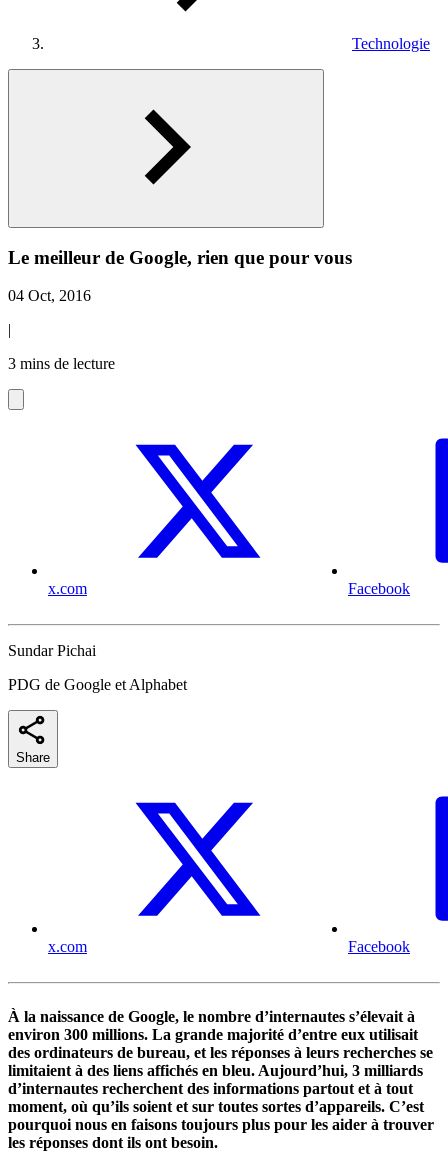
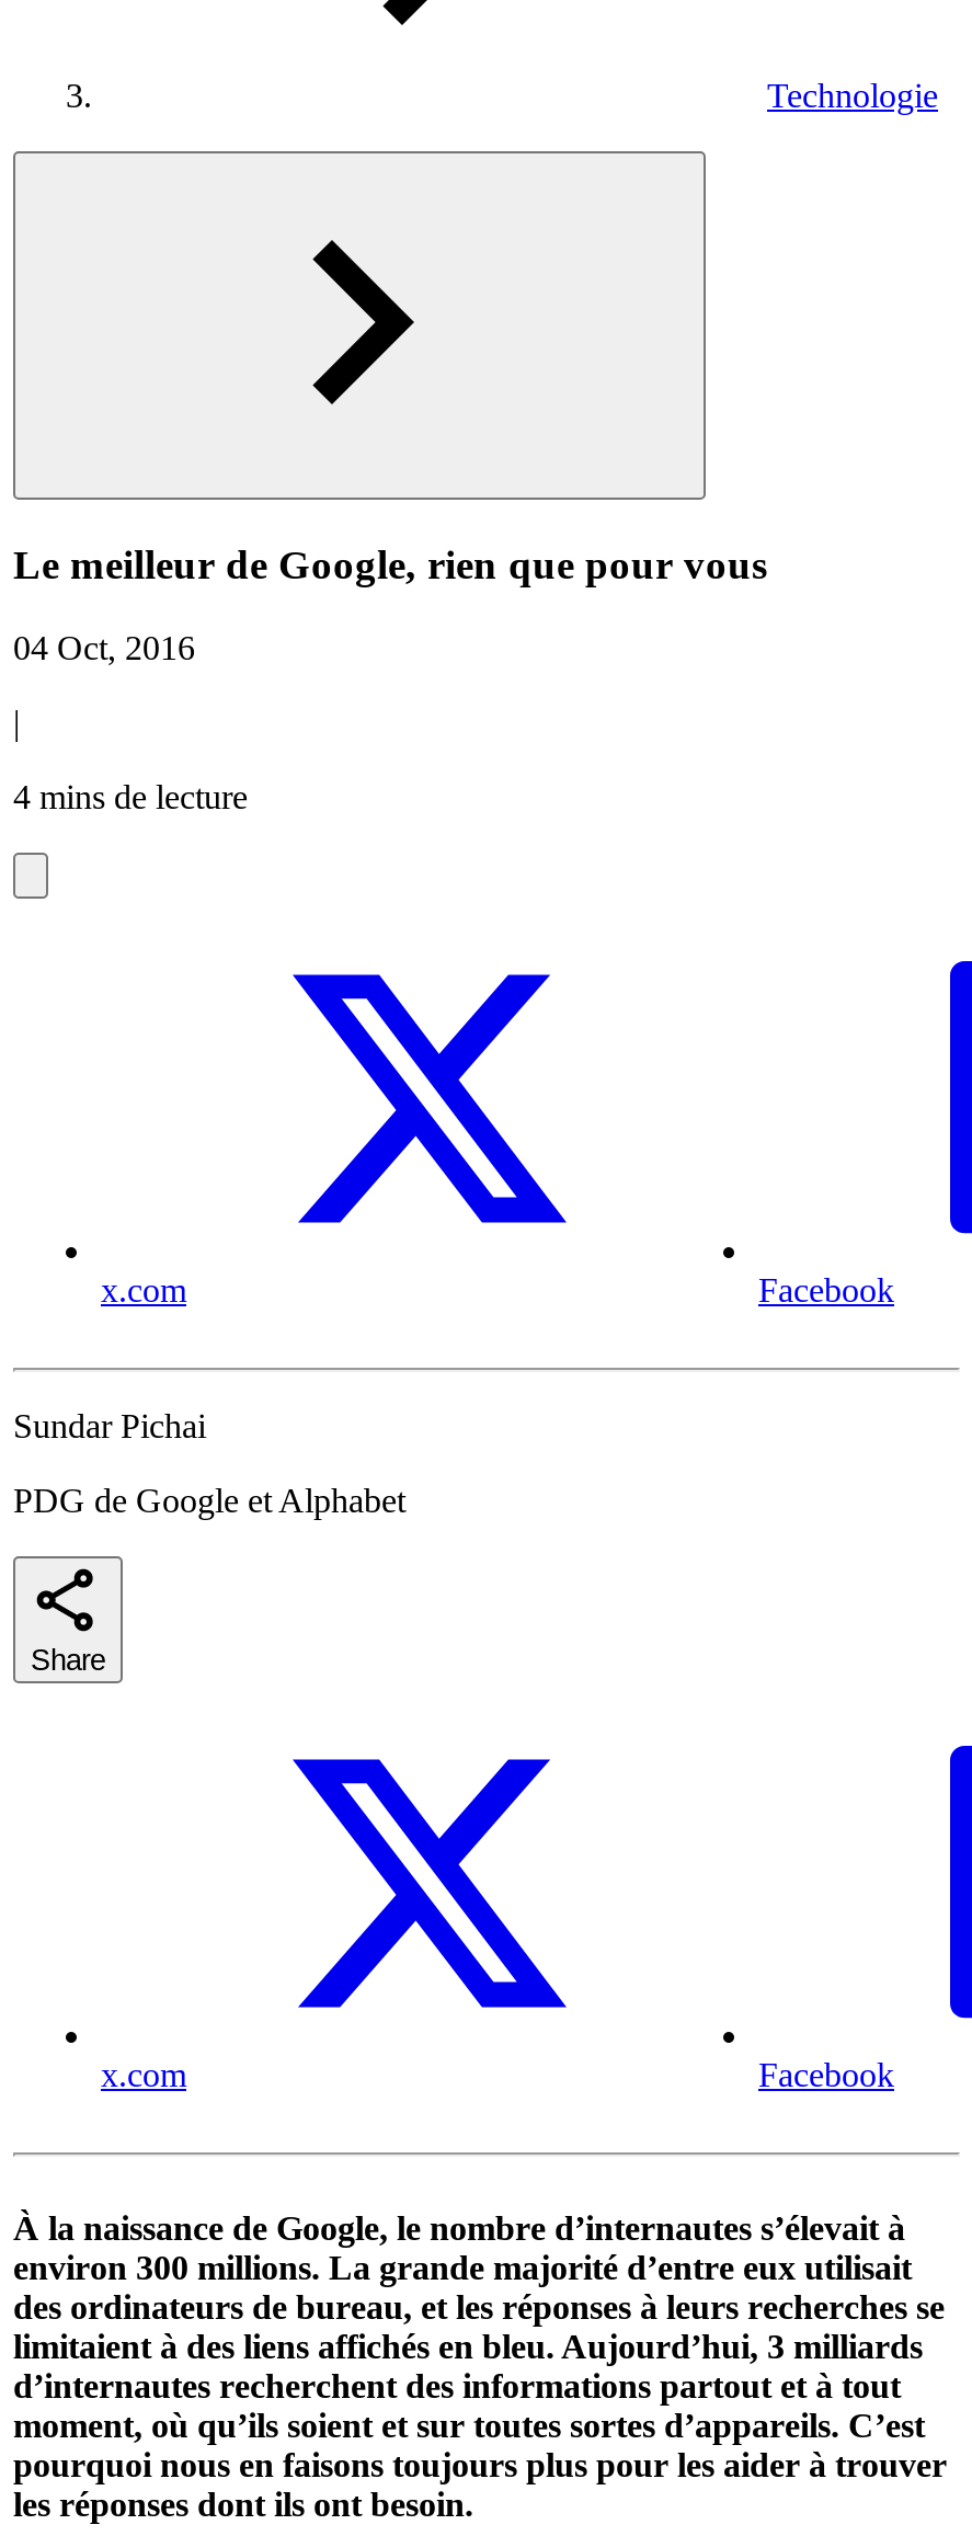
- 3 mins de lecture
+ 4 mins de lecture
